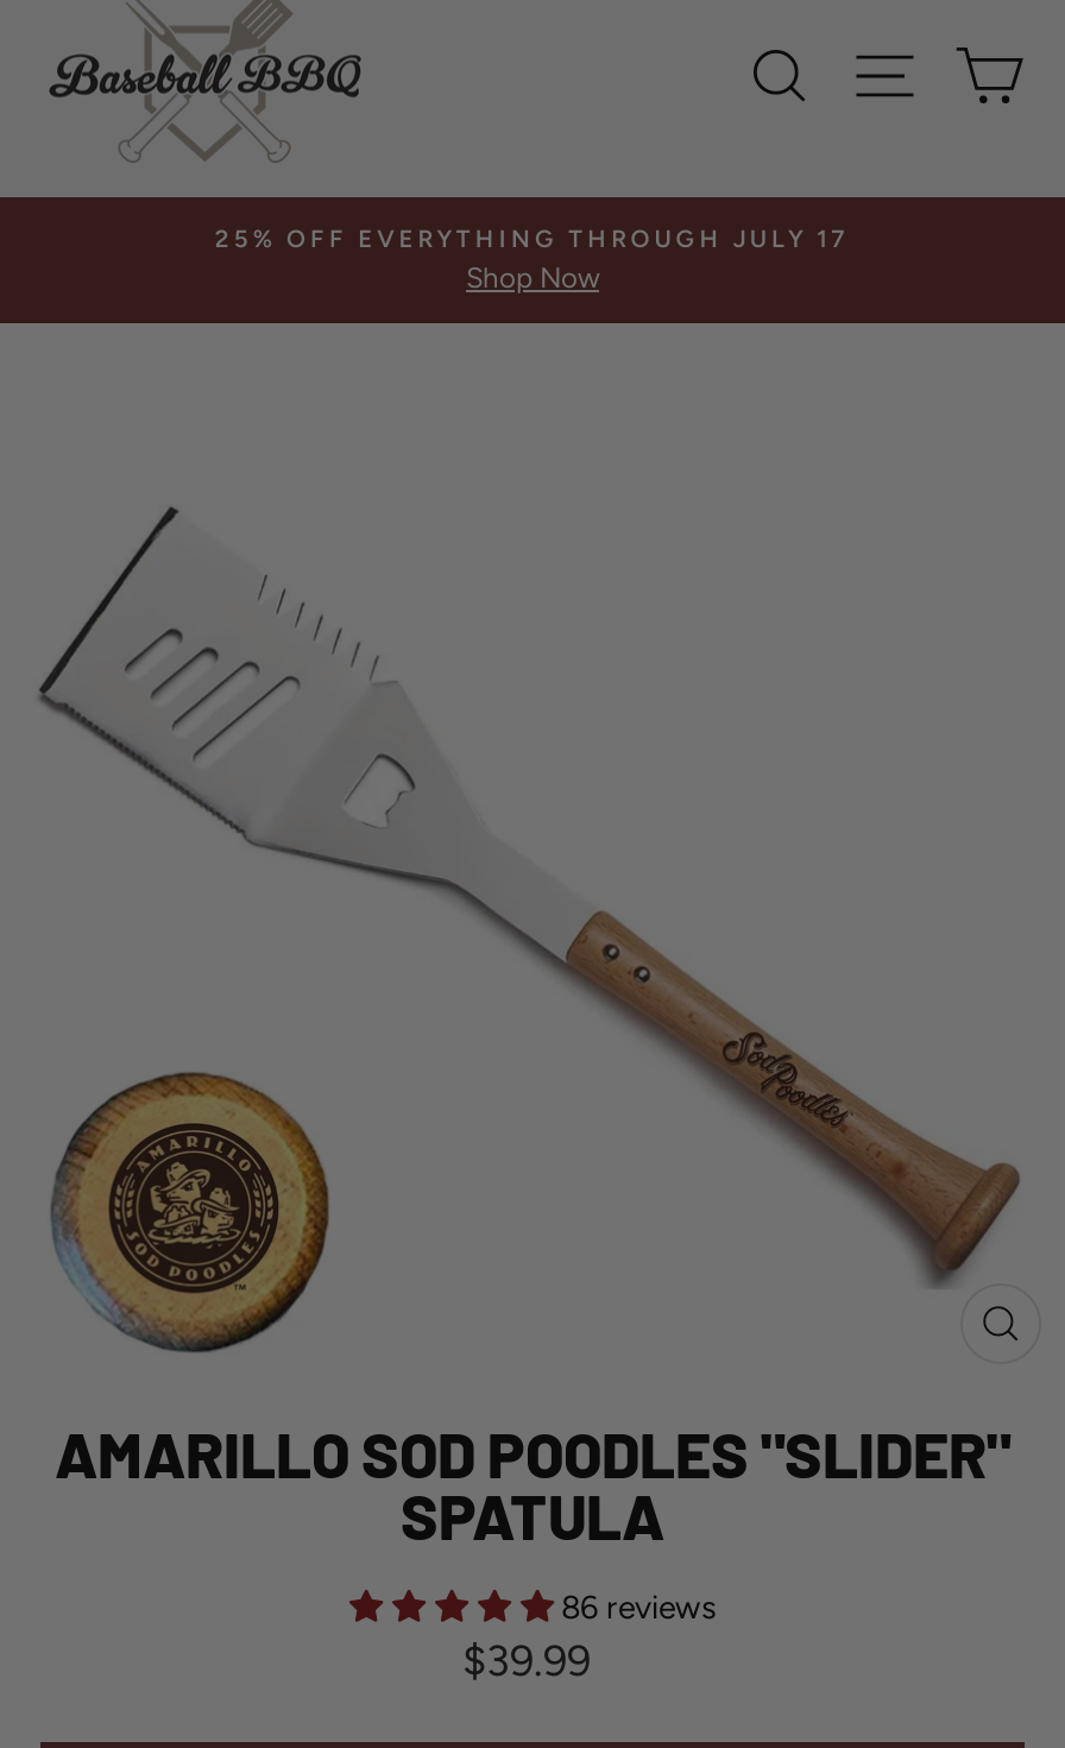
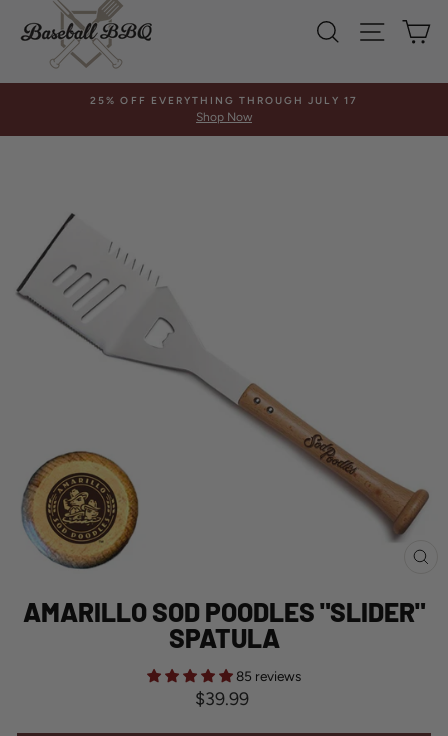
- 86 reviews
+ 85 reviews
